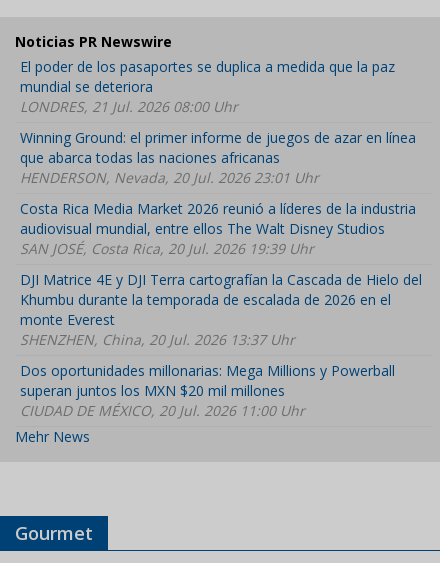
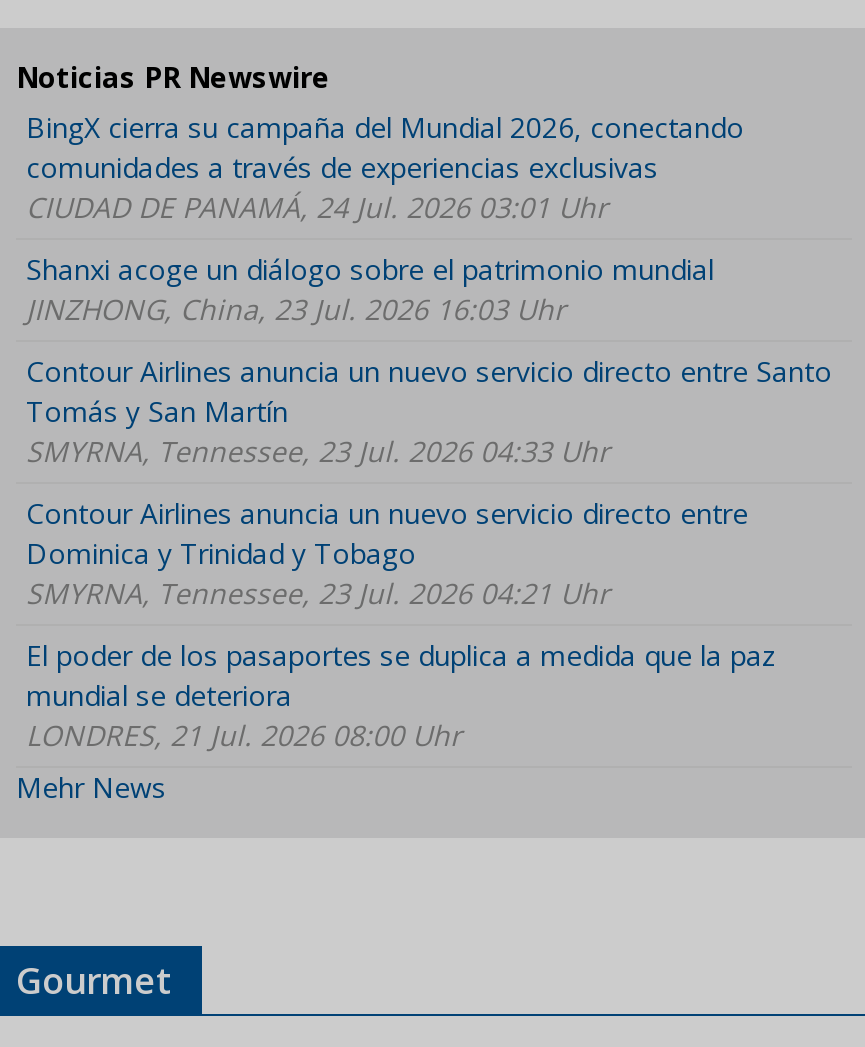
+ BingX cierra su campaña del Mundial 2026, conectando
+ comunidades a través de experiencias exclusivas
+ CIUDAD DE PANAMÁ, 24 Jul. 2026 03:01 Uhr
+ Shanxi acoge un diálogo sobre el patrimonio mundial
+ JINZHONG, China, 23 Jul. 2026 16:03 Uhr
+ Contour Airlines anuncia un nuevo servicio directo entre Santo
+ Tomás y San Martín
+ SMYRNA, Tennessee, 23 Jul. 2026 04:33 Uhr
+ Contour Airlines anuncia un nuevo servicio directo entre
+ Dominica y Trinidad y Tobago
+ SMYRNA, Tennessee, 23 Jul. 2026 04:21 Uhr

moved down: El poder de los pasaportes se duplica a medida que la paz | mundial se deteriora | LONDRES, 21 Jul. 2026 08:00 Uhr

- Winning Ground: el primer informe de juegos de azar en línea
- que abarca todas las naciones africanas
- HENDERSON, Nevada, 20 Jul. 2026 23:01 Uhr
- Costa Rica Media Market 2026 reunió a líderes de la industria
- audiovisual mundial, entre ellos The Walt Disney Studios
- SAN JOSÉ, Costa Rica, 20 Jul. 2026 19:39 Uhr
- DJI Matrice 4E y DJI Terra cartografían la Cascada de Hielo del
- Khumbu durante la temporada de escalada de 2026 en el
- monte Everest
- SHENZHEN, China, 20 Jul. 2026 13:37 Uhr
- Dos oportunidades millonarias: Mega Millions y Powerball
- superan juntos los MXN $20 mil millones
- CIUDAD DE MÉXICO, 20 Jul. 2026 11:00 Uhr
